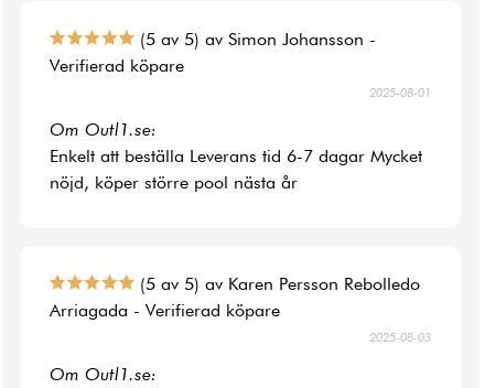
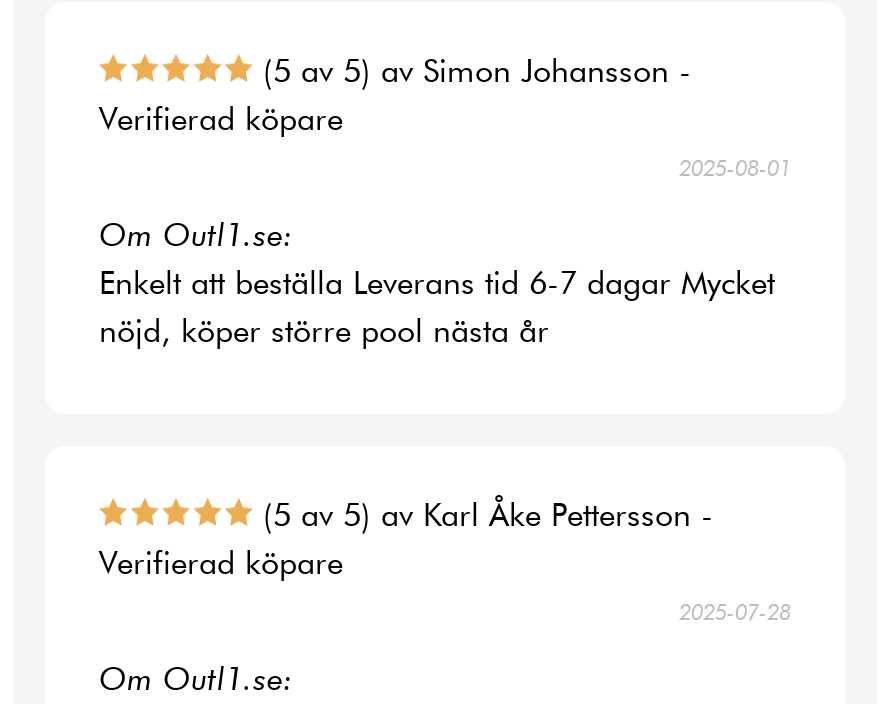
- (5 av 5) av Karen Persson Rebolledo
- Arriagada - Verifierad köpare
- 2025-08-03
+ (5 av 5) av Karl Åke Pettersson -
+ Verifierad köpare
+ 2025-07-28
